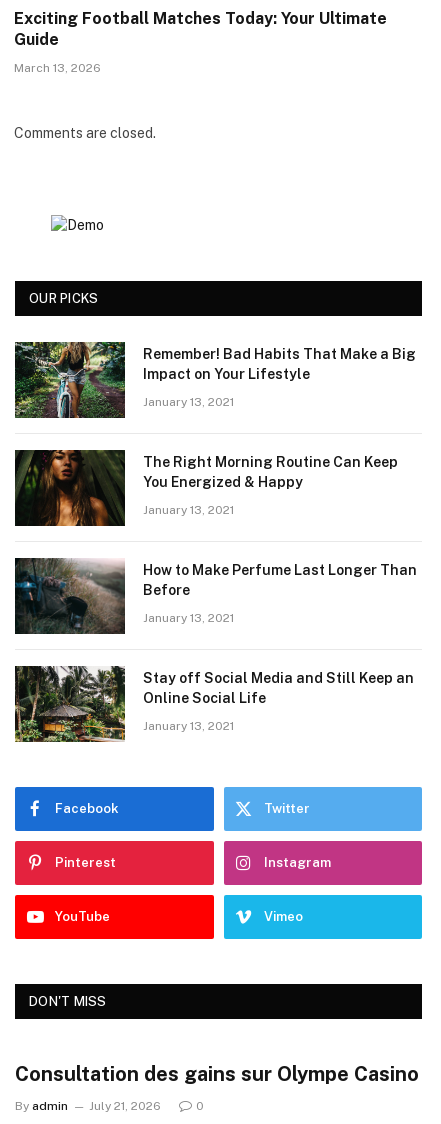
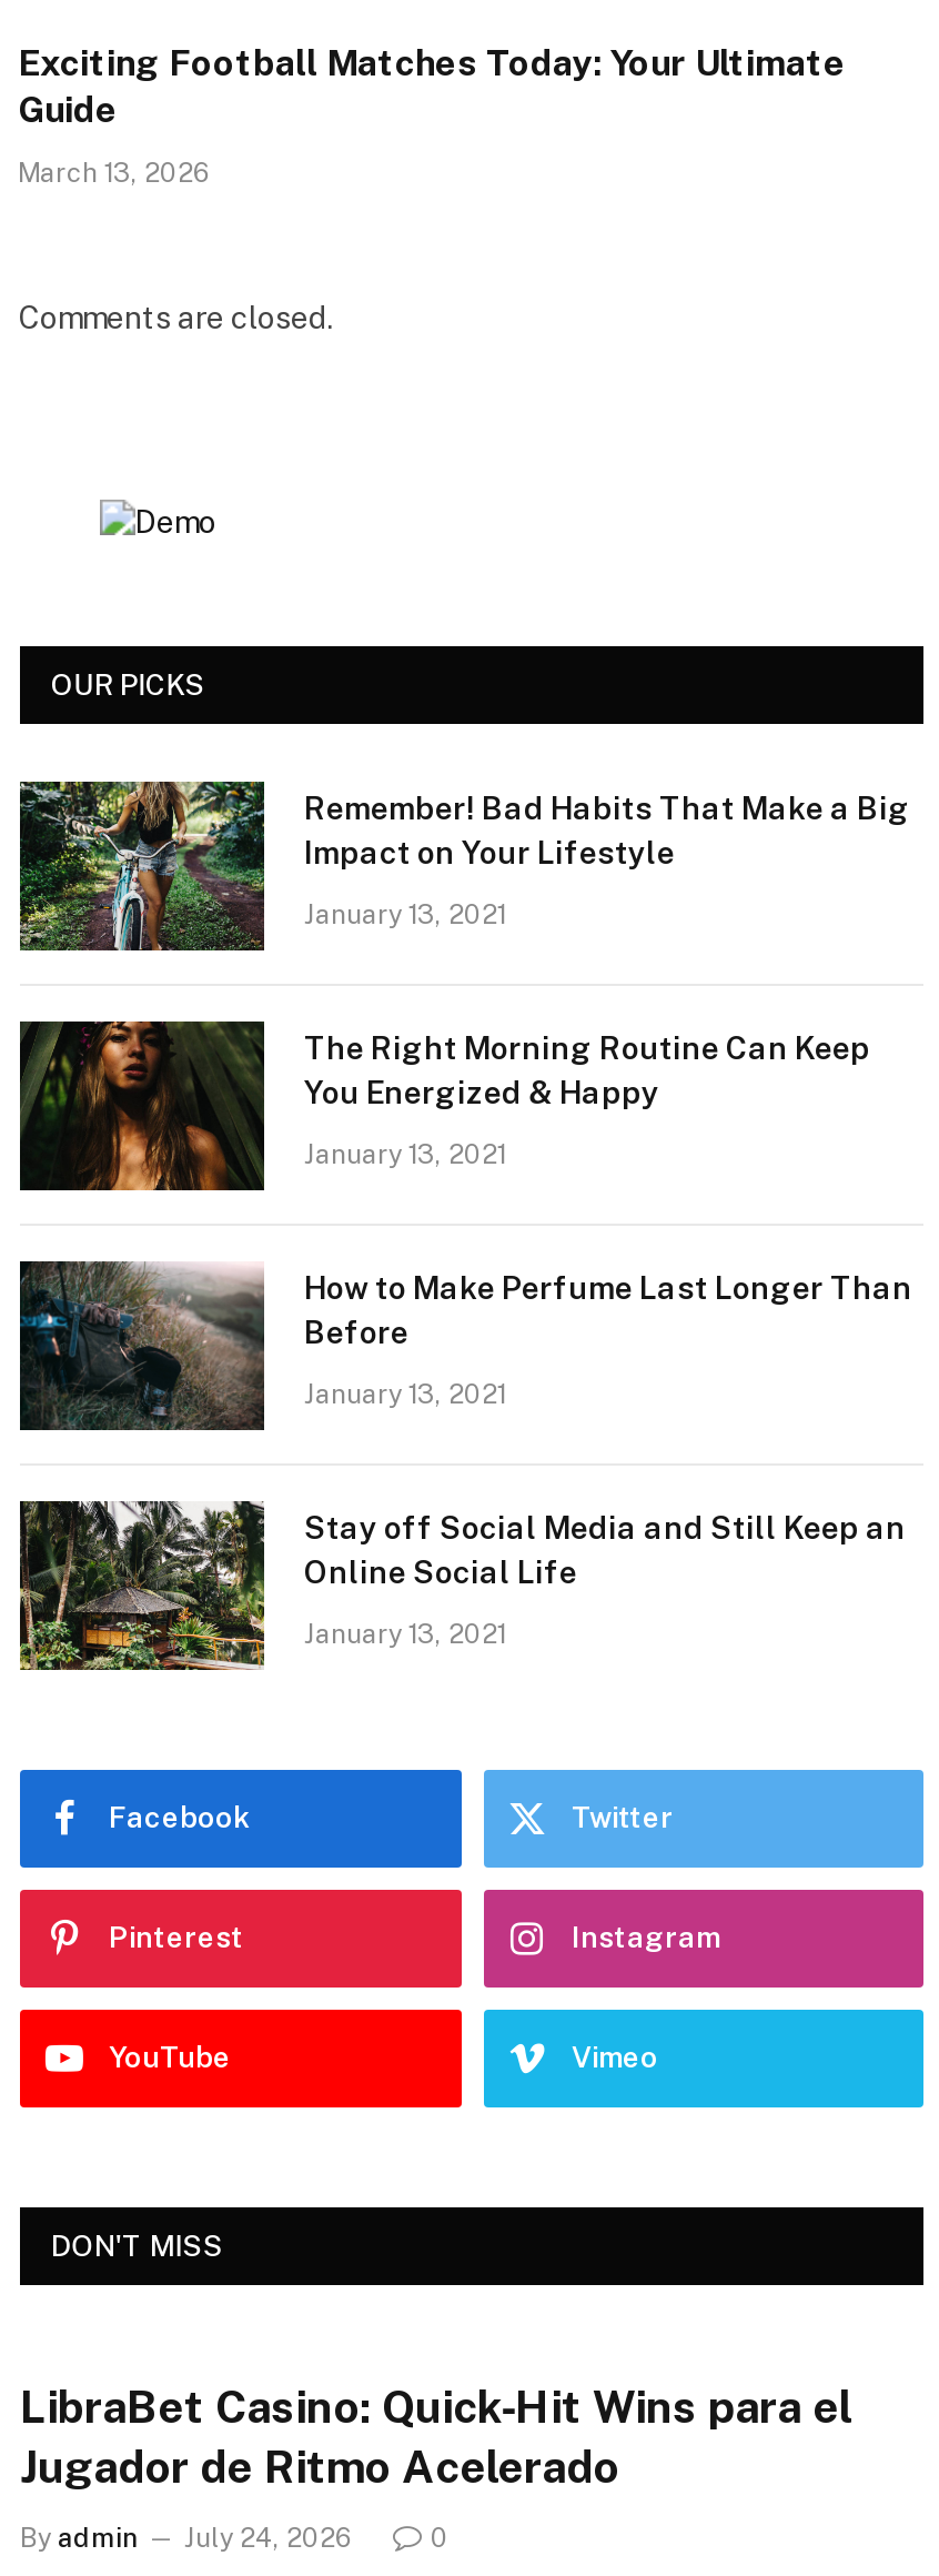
- Consultation des gains sur Olympe Casino
+ LibraBet Casino: Quick‑Hit Wins para el
+ Jugador de Ritmo Acelerado

- By admin July 21, 2026
+ By admin July 24, 2026
